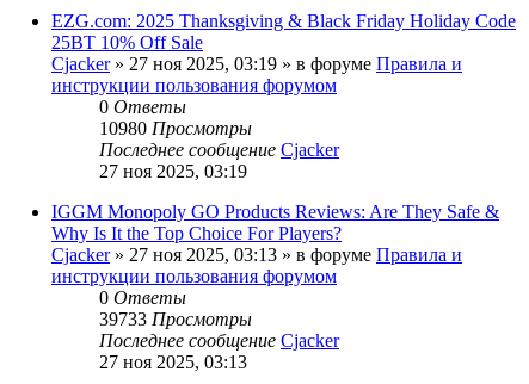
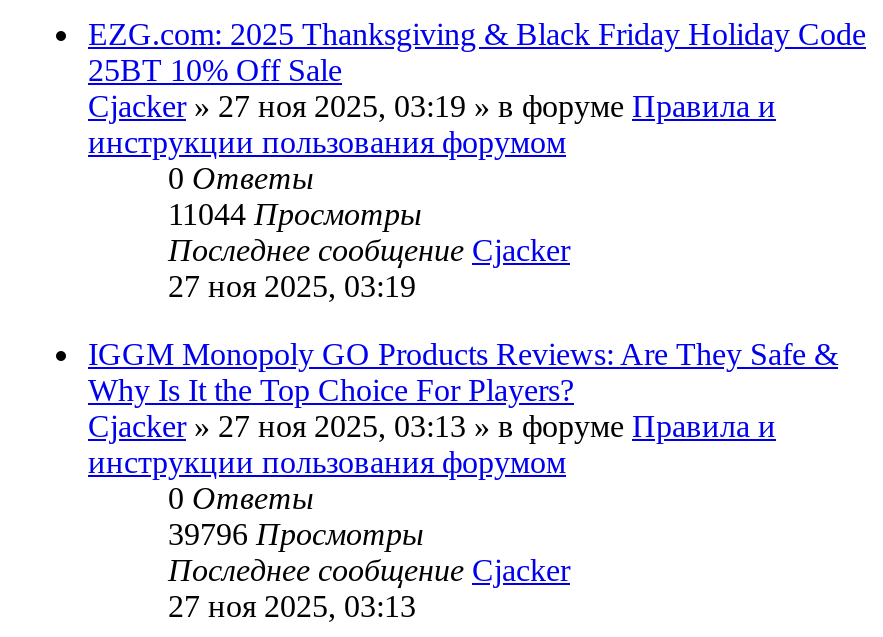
- 10980 Просмотры
+ 11044 Просмотры

- 39733 Просмотры
+ 39796 Просмотры
